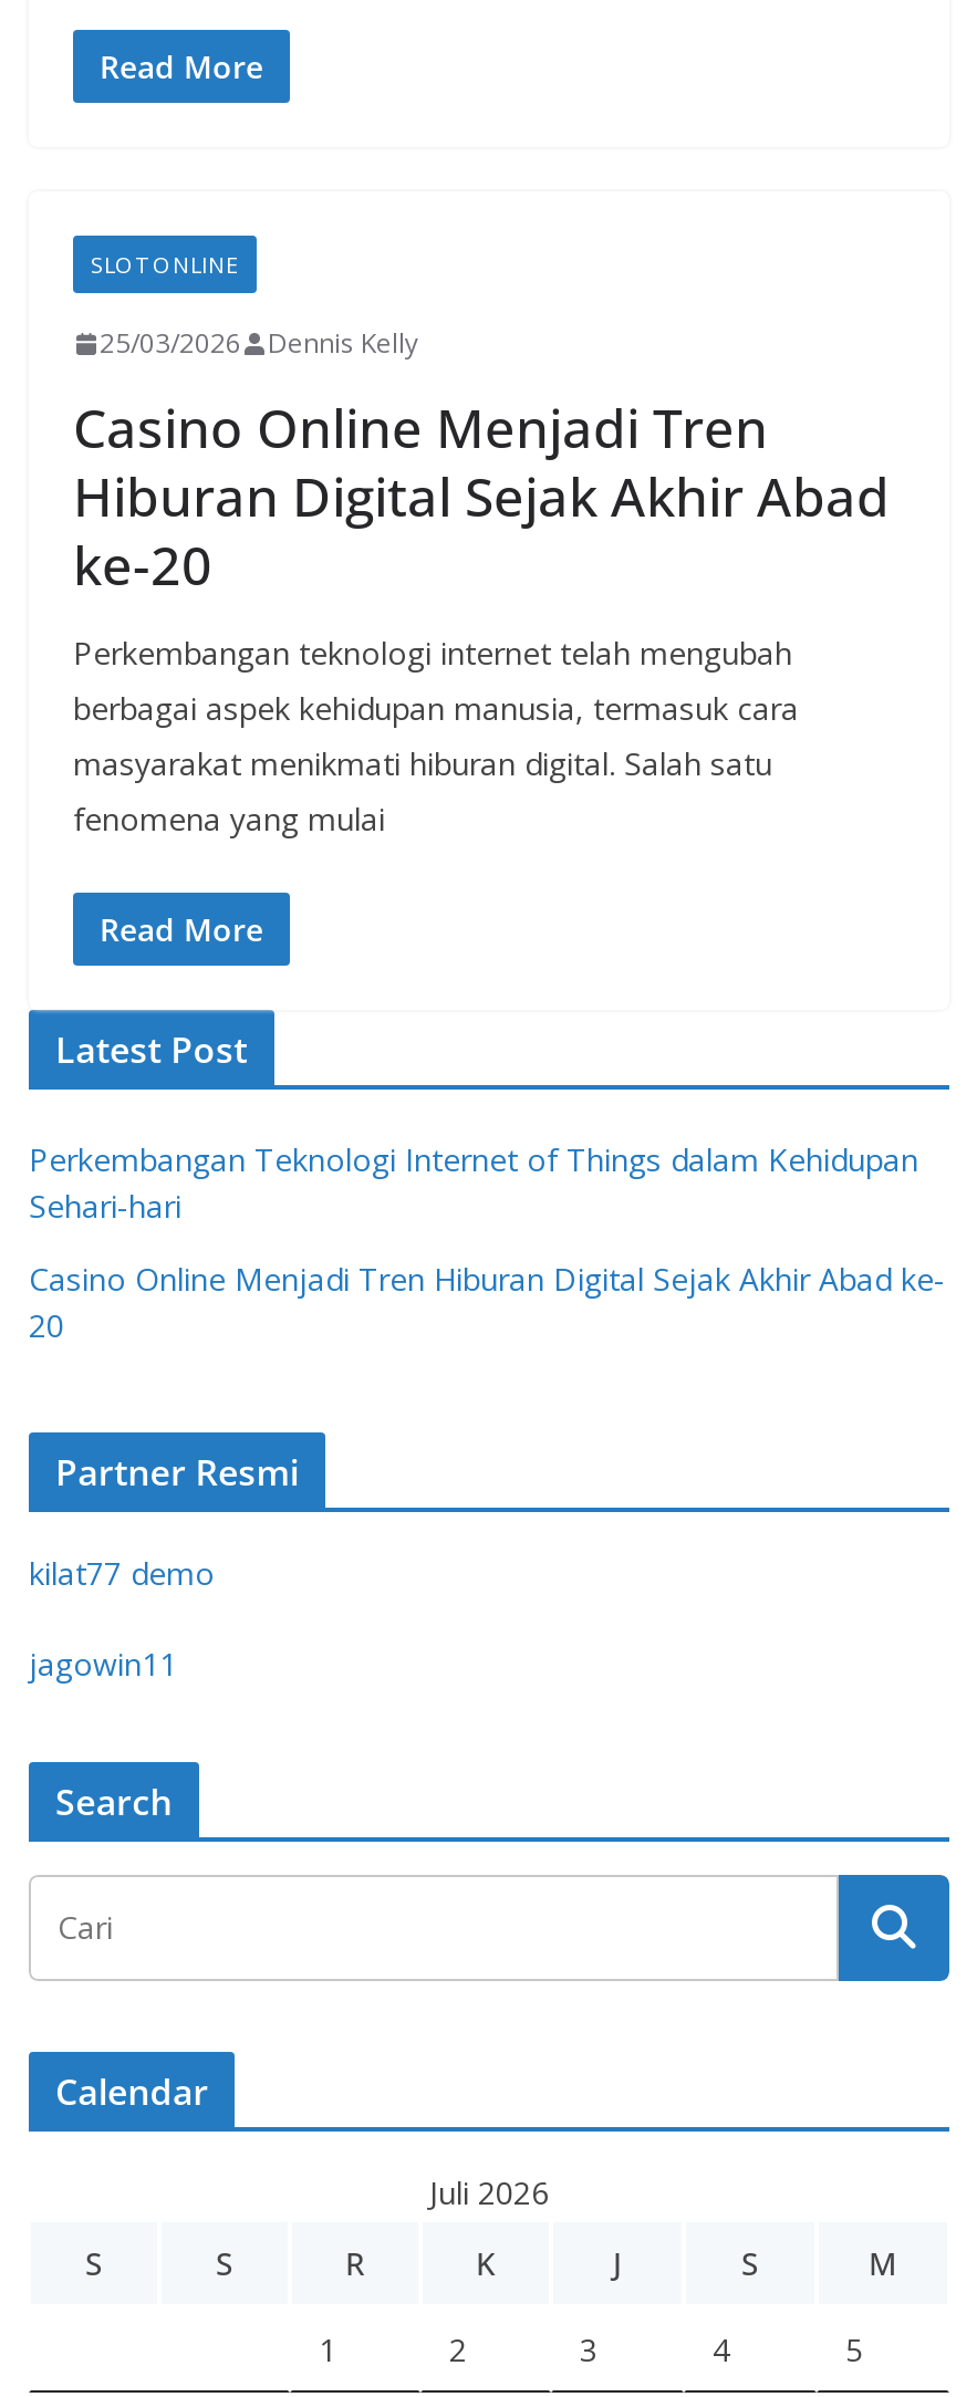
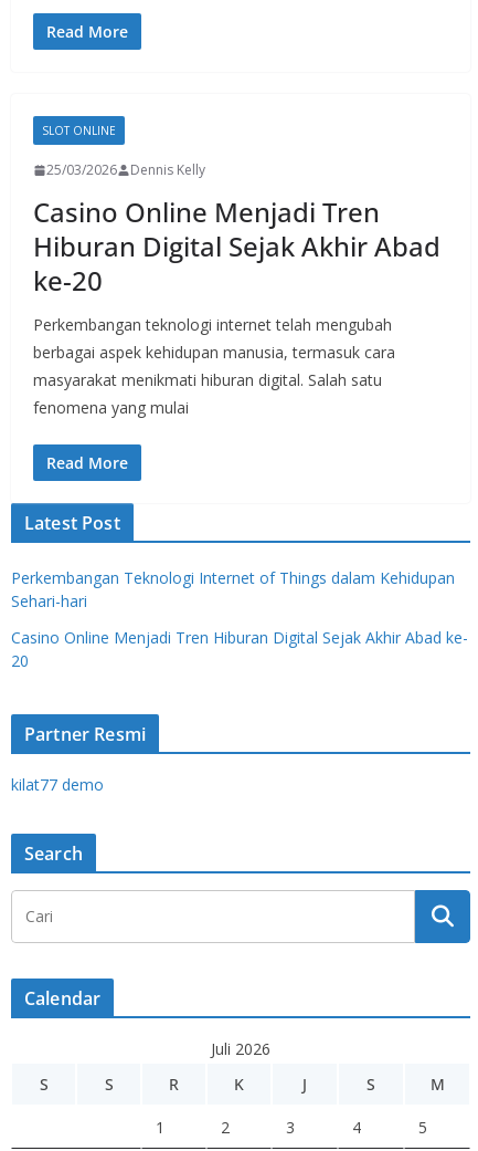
- jagowin11
